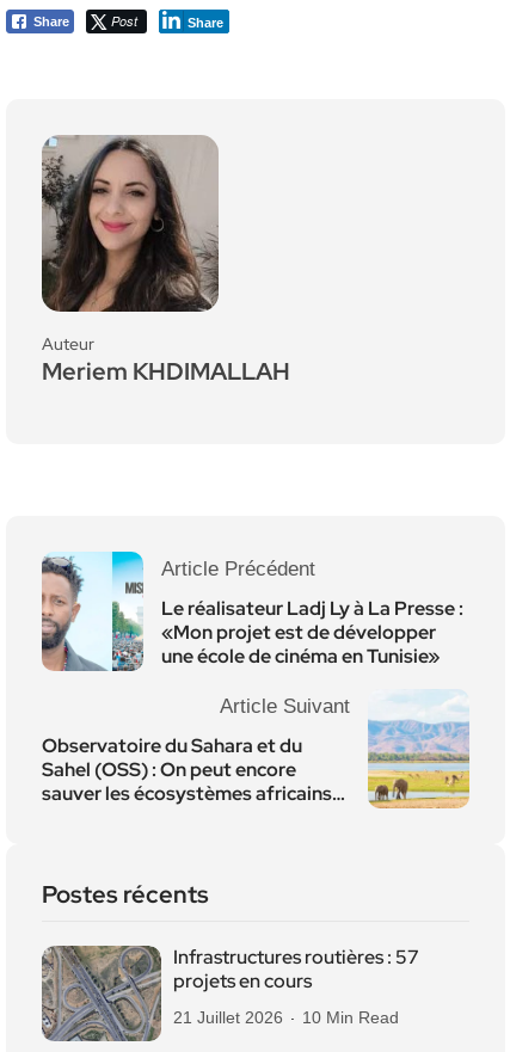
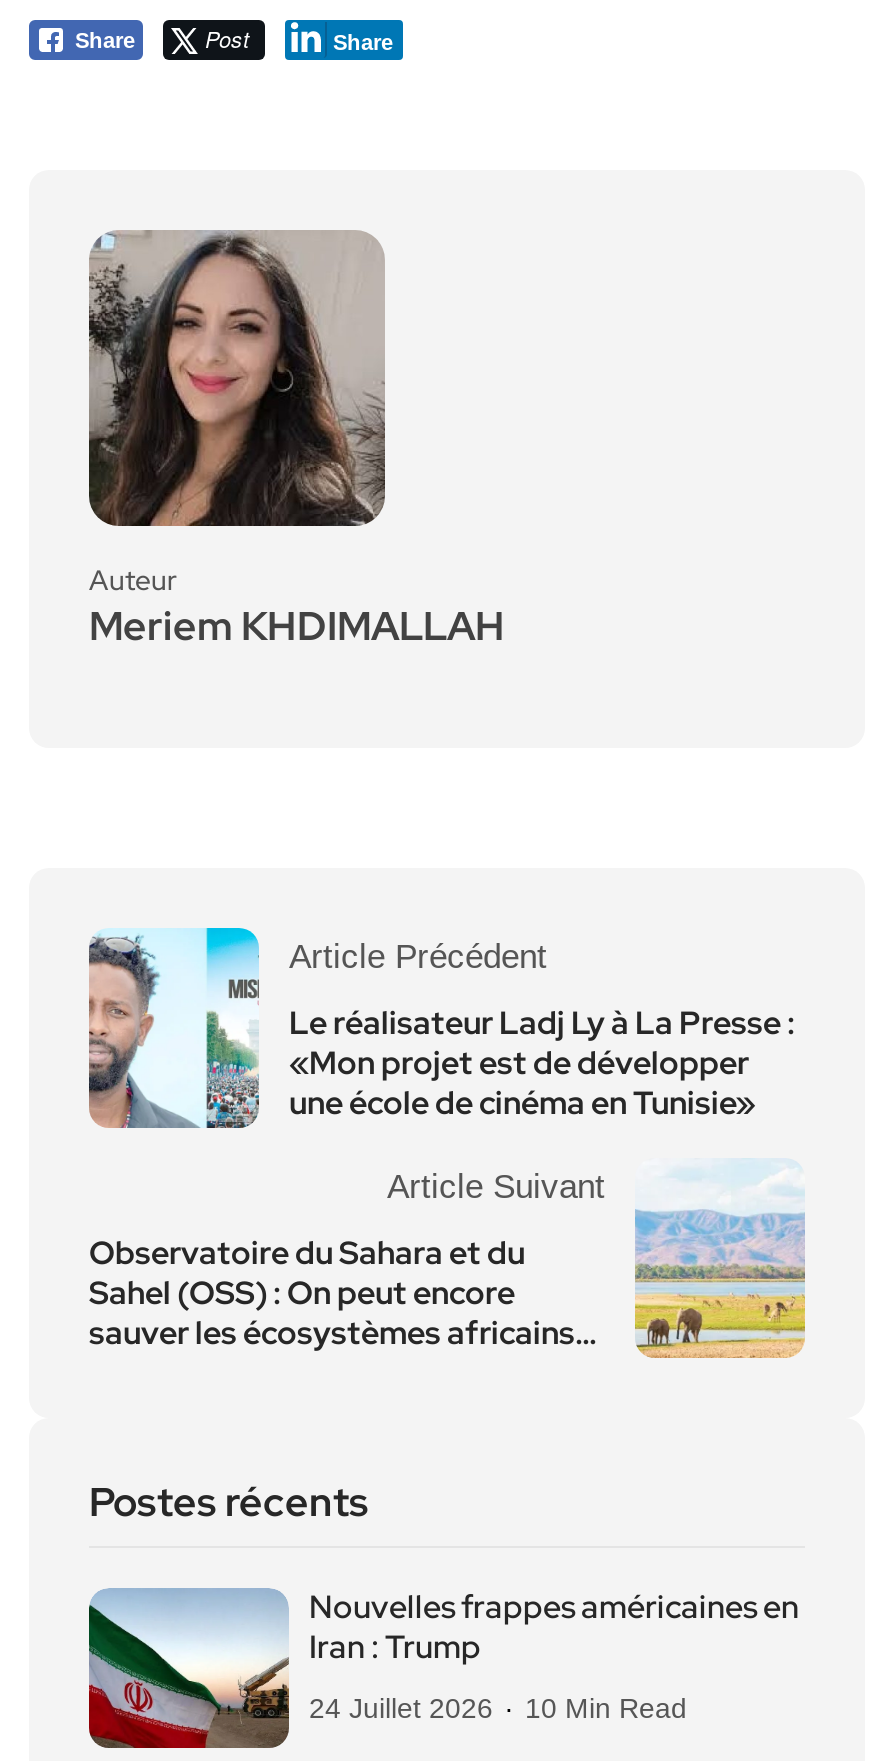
- [image]
- Infrastructures routières : 57
- projets en cours
+ [image]
+ Nouvelles frappes américaines en
+ Iran : Trump

- 21 Juillet 2026 10 Min Read
+ 24 Juillet 2026 10 Min Read
